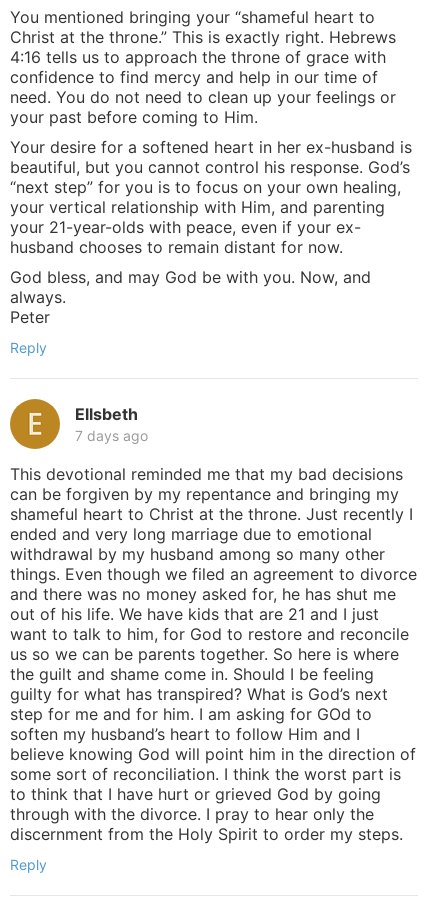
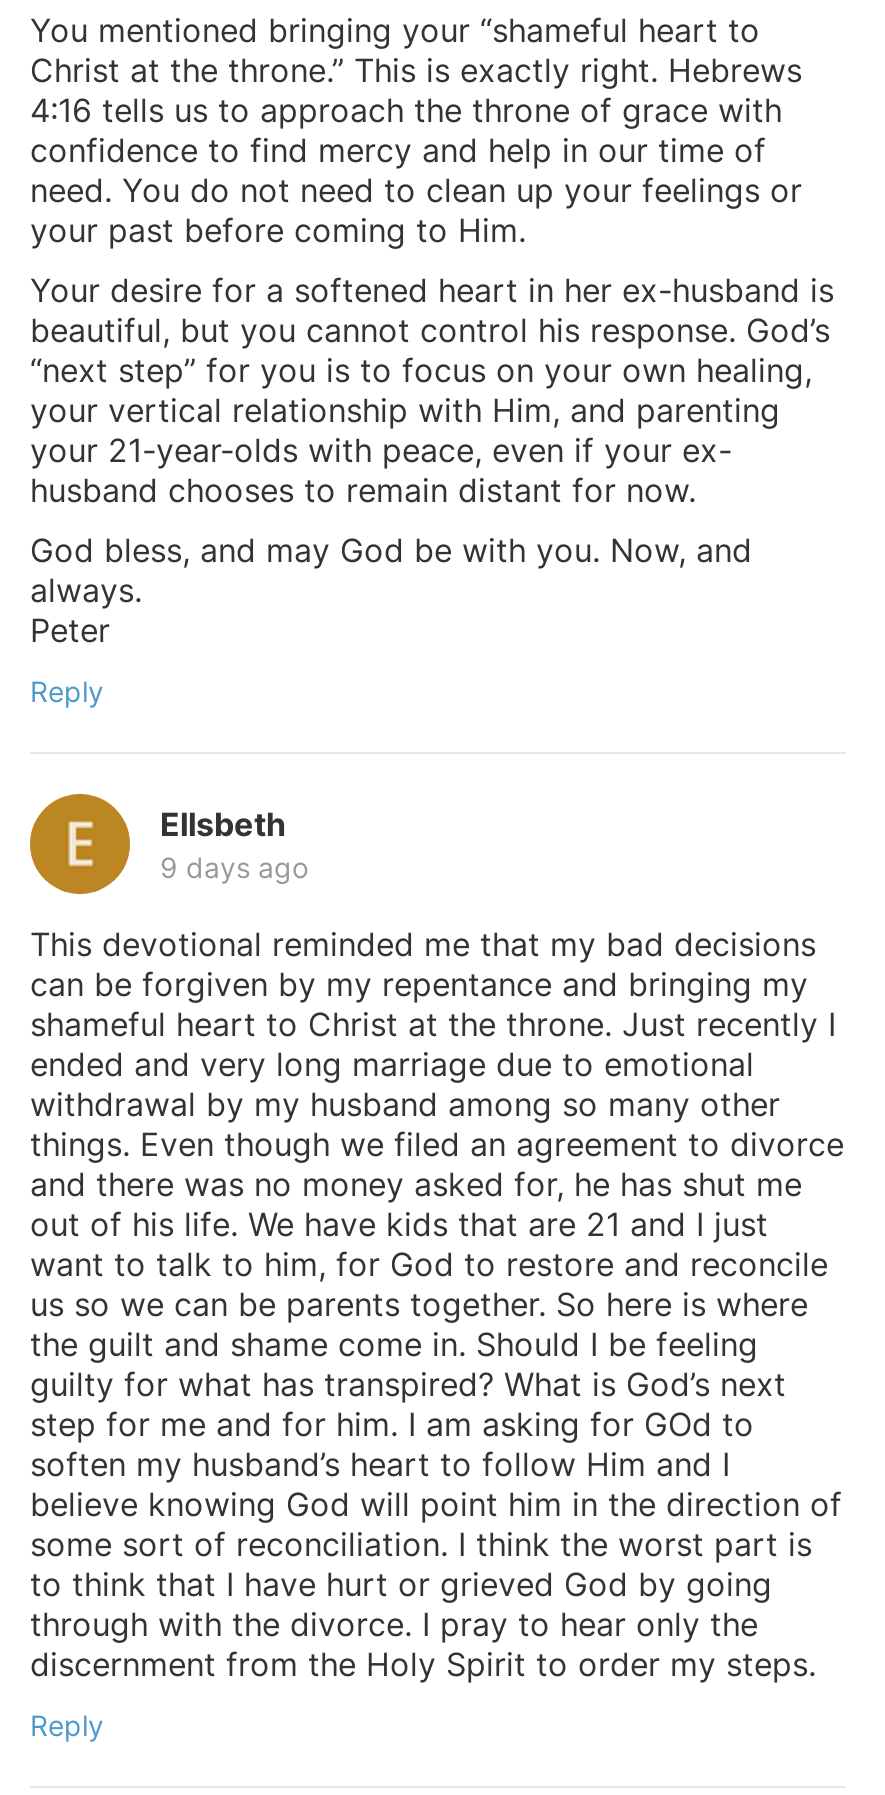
- 7 days ago
+ 9 days ago
